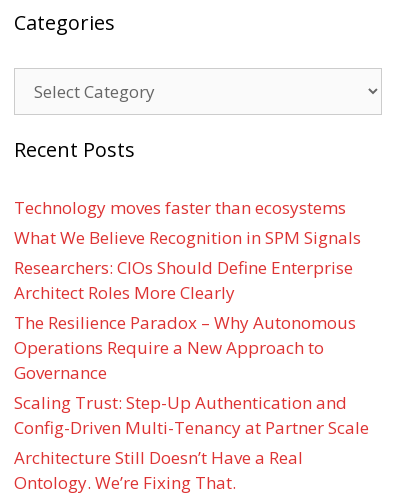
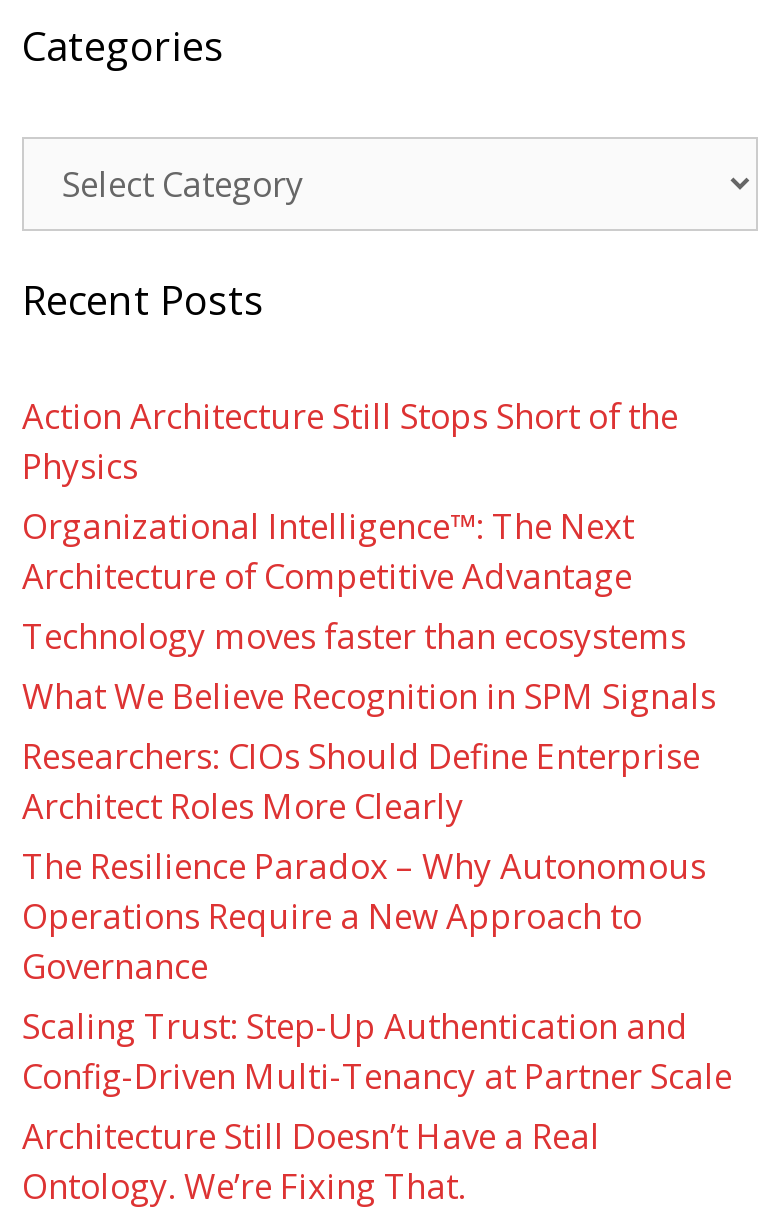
+ Action Architecture Still Stops Short of the
+ Physics
+ Organizational Intelligence™: The Next
+ Architecture of Competitive Advantage
